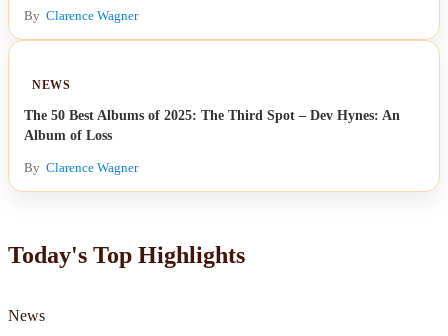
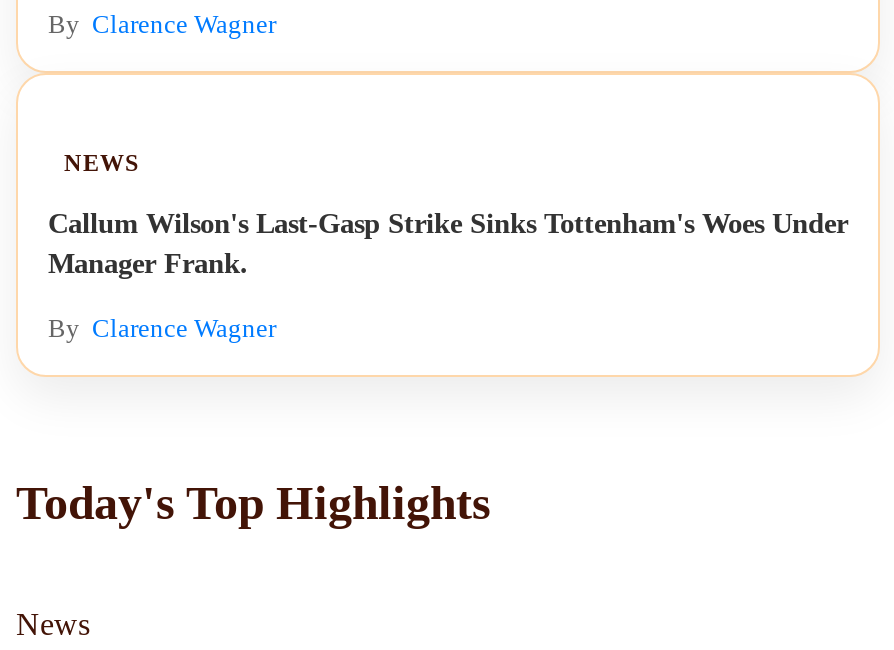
- The 50 Best Albums of 2025: The Third Spot – Dev Hynes: An
- Album of Loss
+ Callum Wilson's Last-Gasp Strike Sinks Tottenham's Woes Under
+ Manager Frank.
